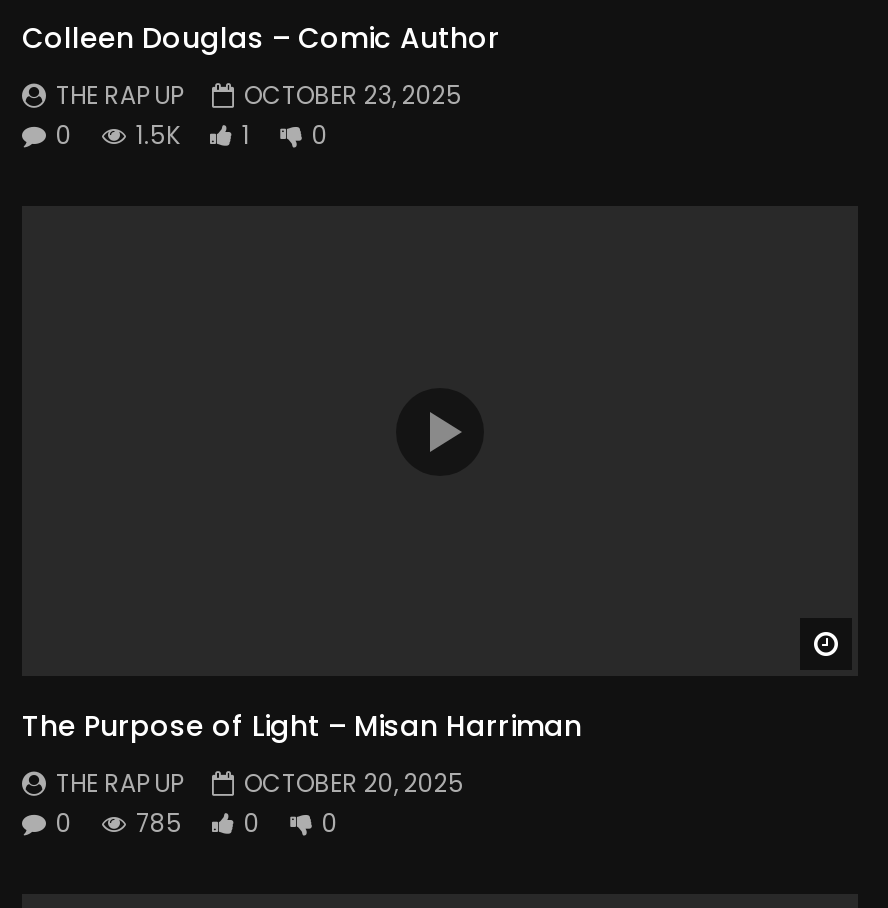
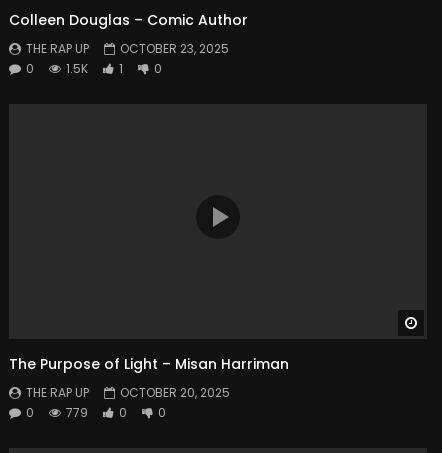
- 0 785 0 0
+ 0 779 0 0
